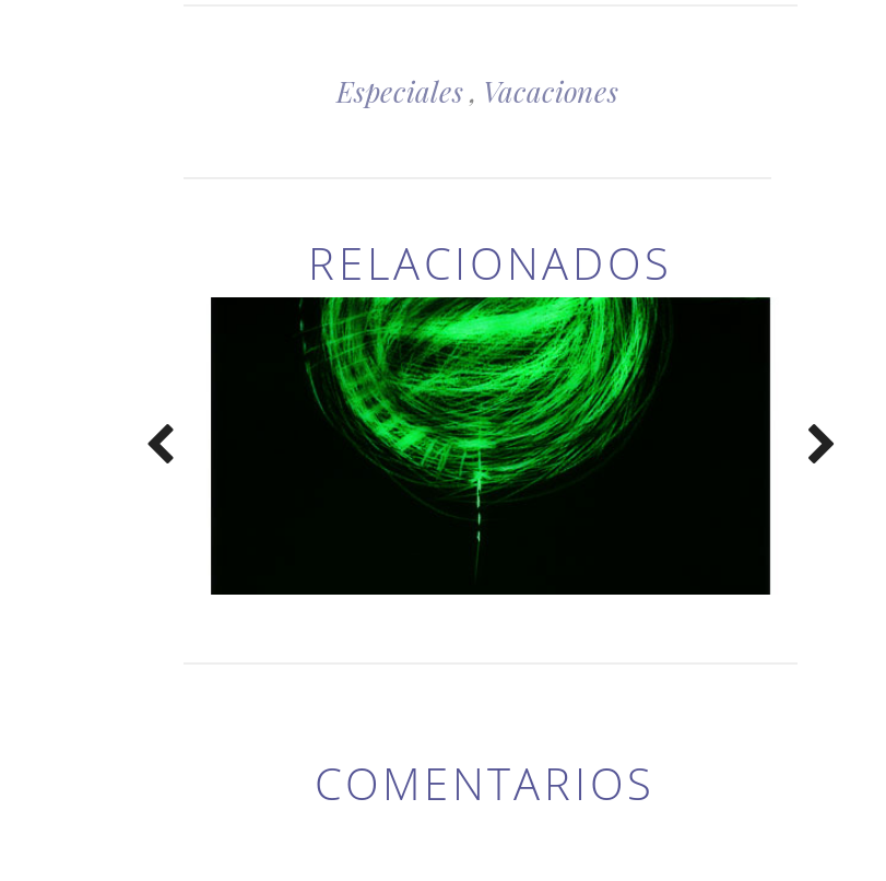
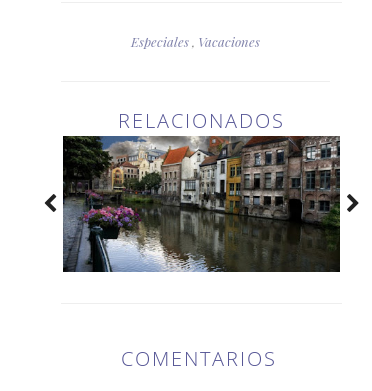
- [image]
+ [image]
